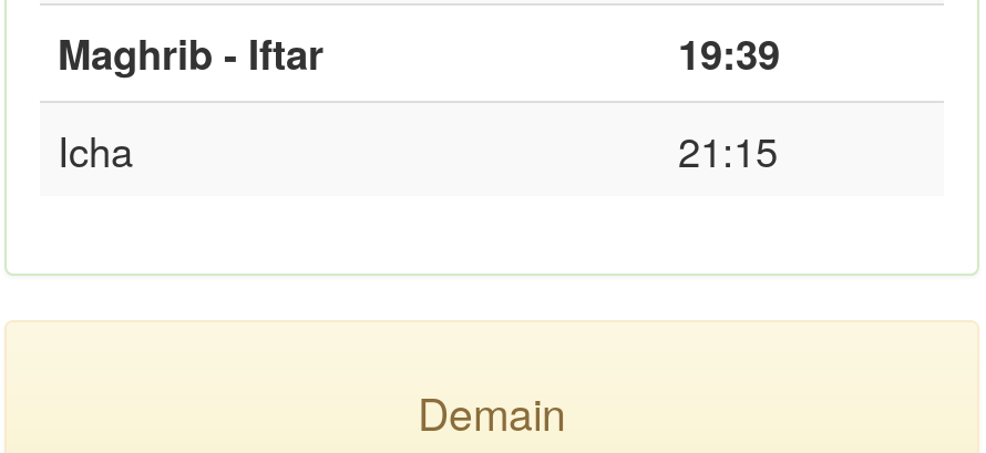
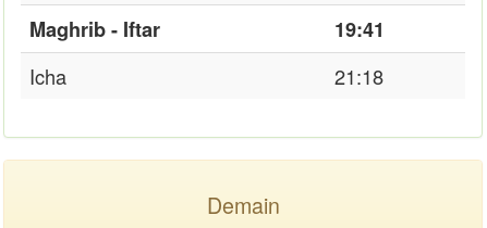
- 19:39
+ 19:41

- 21:15
+ 21:18
